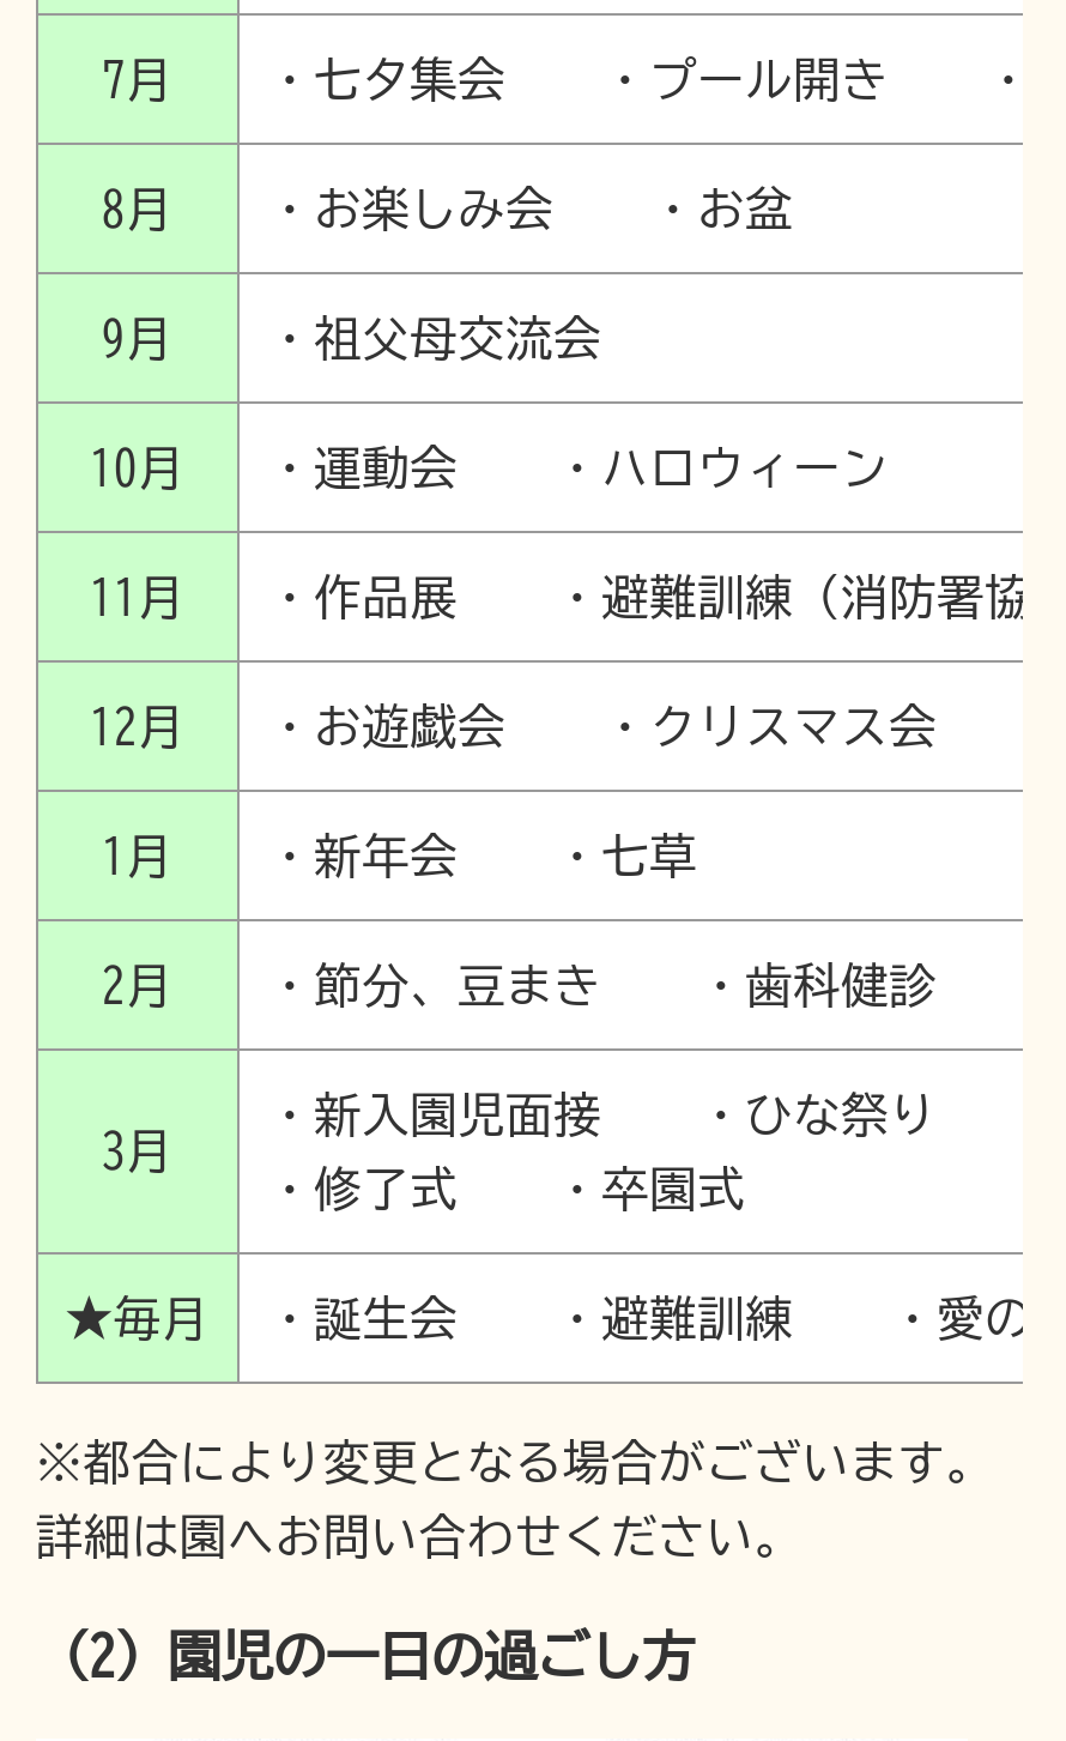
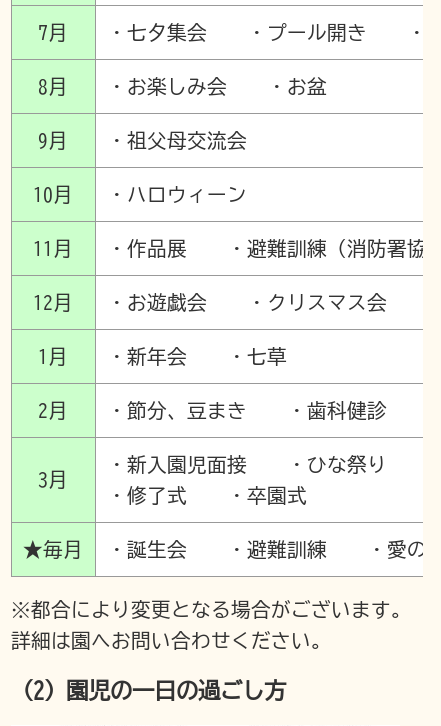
- ・運動会 ・ハロウィーン
+ ・ハロウィーン
